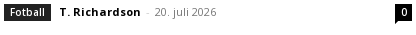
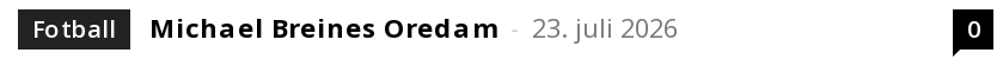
- T. Richardson - 20. juli 2026
+ Michael Breines Oredam - 23. juli 2026
